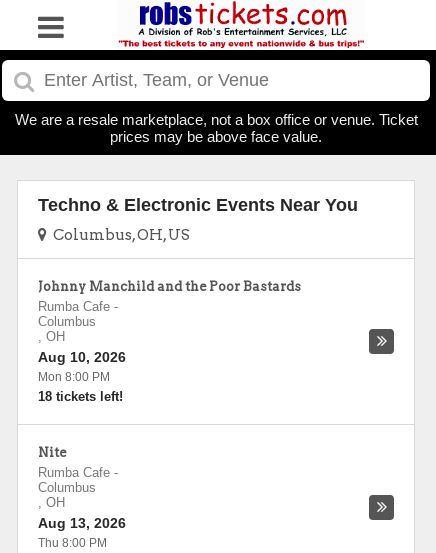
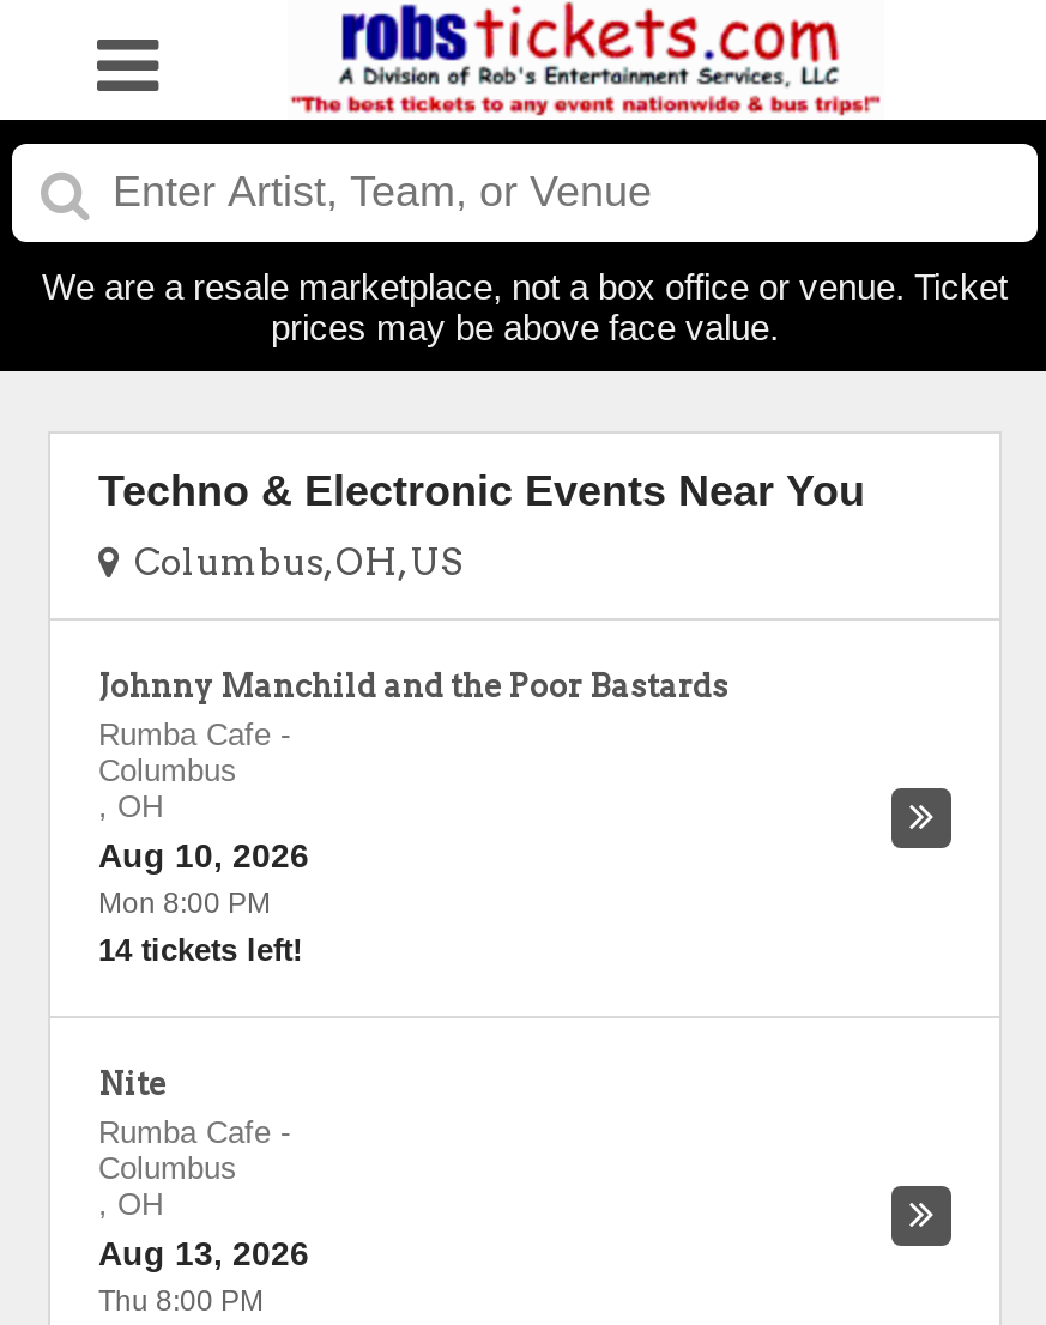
- 18 tickets left!
+ 14 tickets left!
